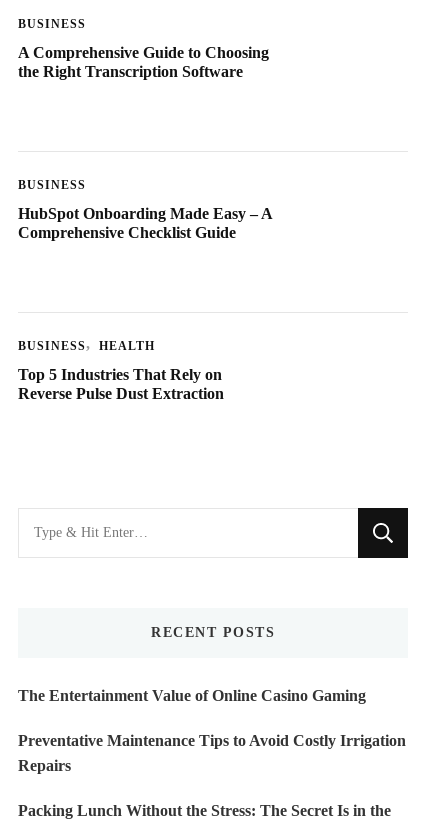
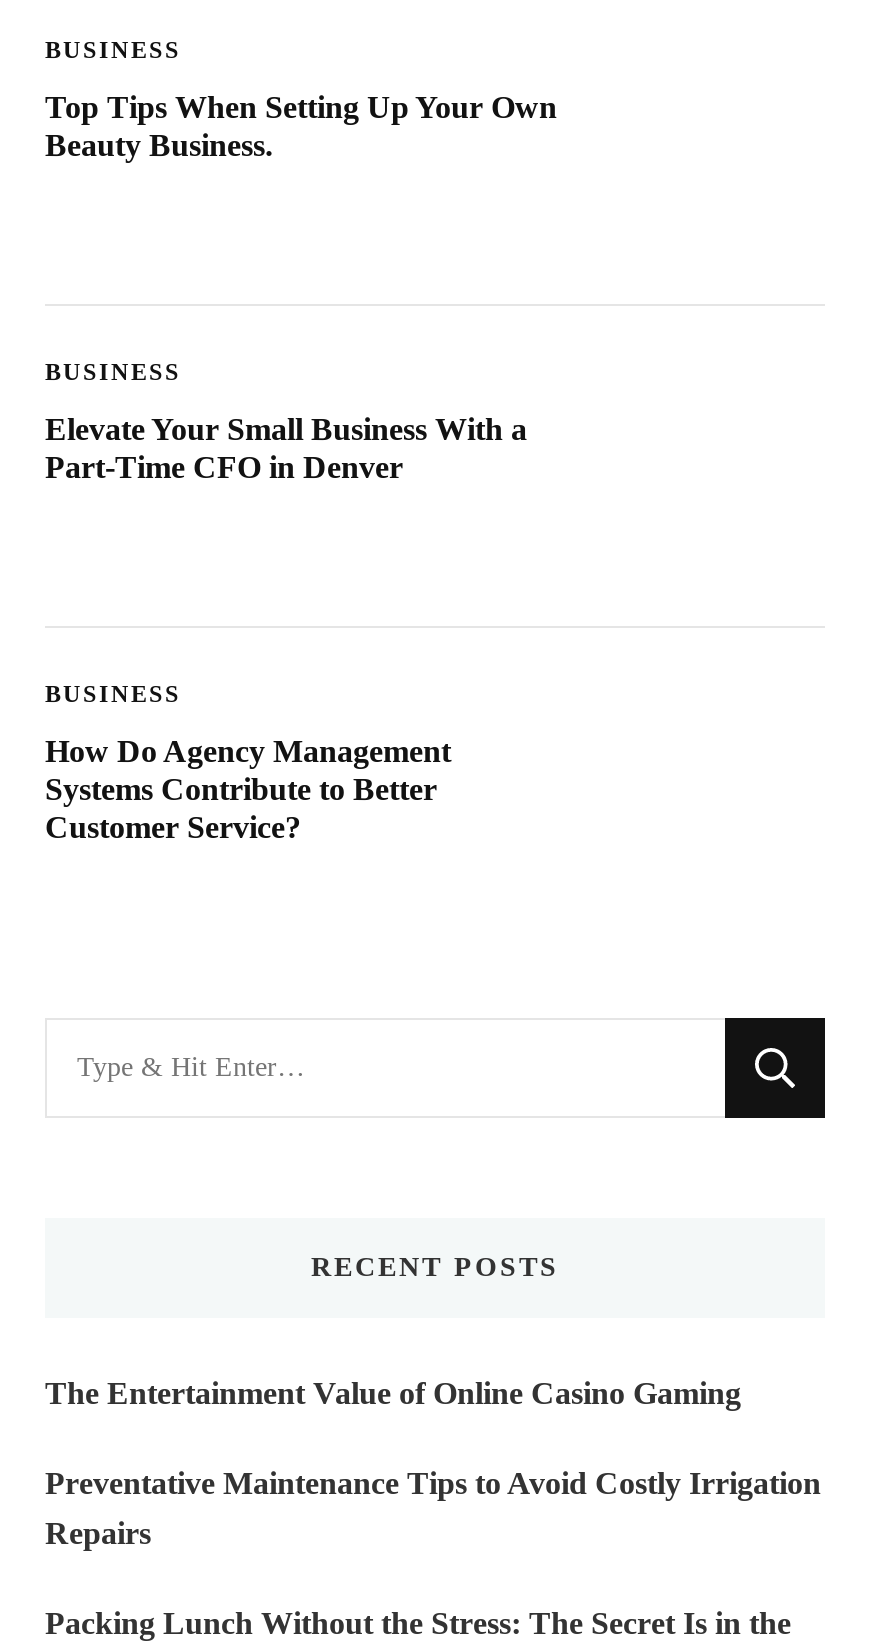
- A Comprehensive Guide to Choosing
- the Right Transcription Software
+ Top Tips When Setting Up Your Own
+ Beauty Business.

- HubSpot Onboarding Made Easy – A
- Comprehensive Checklist Guide
+ Elevate Your Small Business With a
+ Part-Time CFO in Denver

- HEALTH
- Top 5 Industries That Rely on
- Reverse Pulse Dust Extraction
+ How Do Agency Management
+ Systems Contribute to Better
+ Customer Service?
